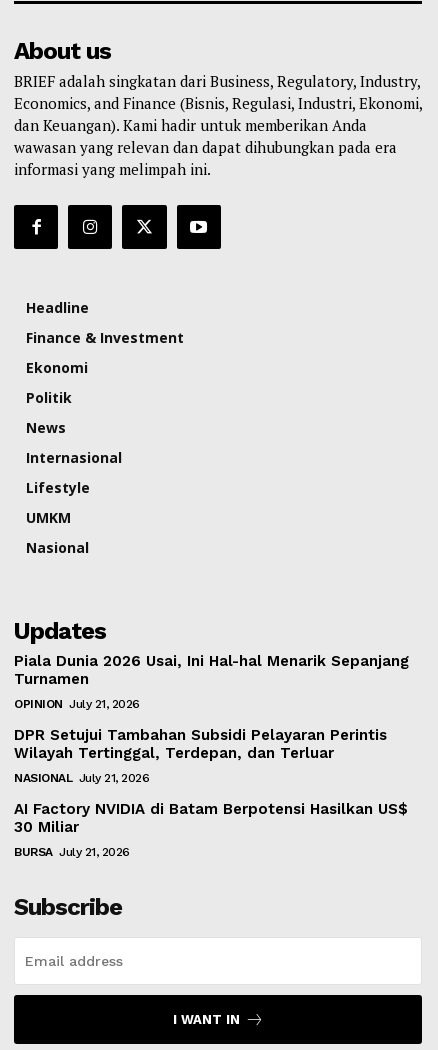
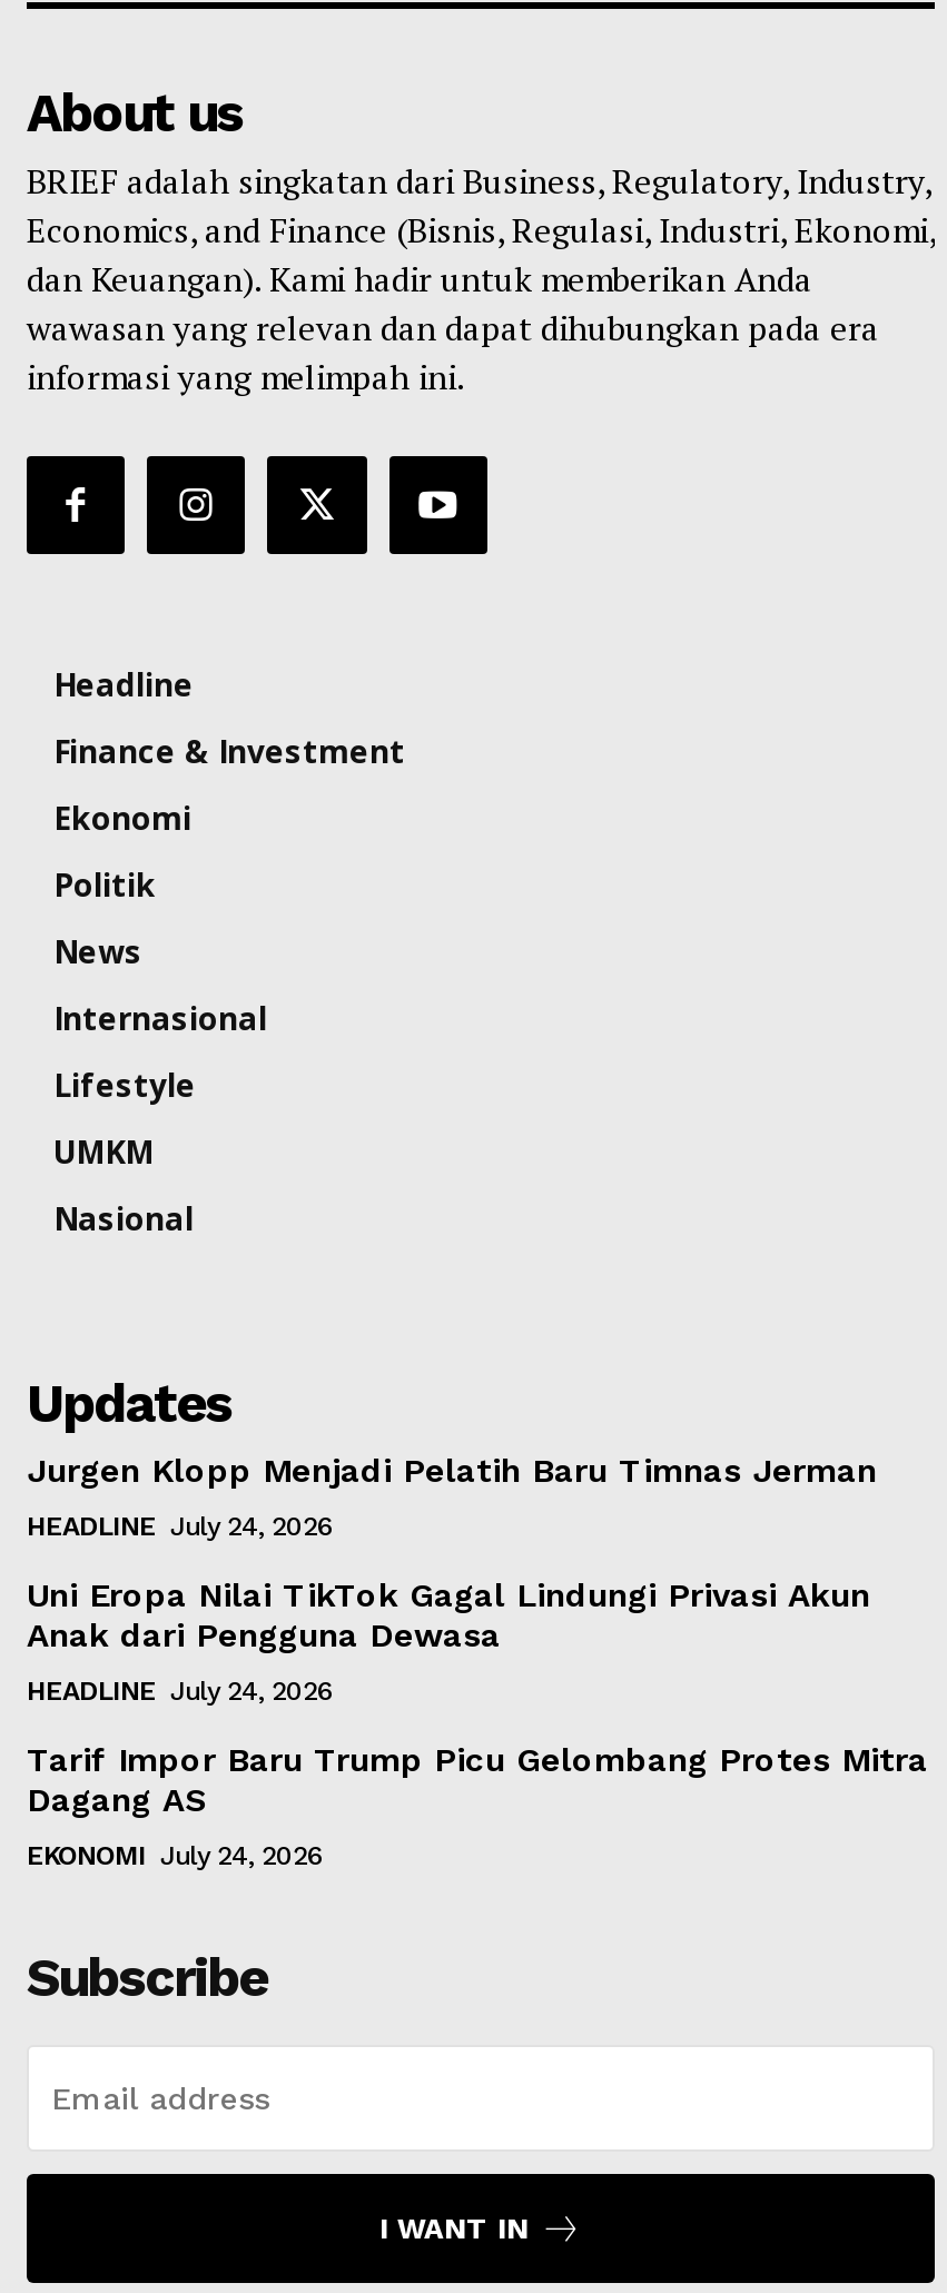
- Piala Dunia 2026 Usai, Ini Hal-hal Menarik Sepanjang
- Turnamen
+ Jurgen Klopp Menjadi Pelatih Baru Timnas Jerman

- OPINION July 21, 2026
+ HEADLINE July 24, 2026

- DPR Setujui Tambahan Subsidi Pelayaran Perintis
- Wilayah Tertinggal, Terdepan, dan Terluar
+ Uni Eropa Nilai TikTok Gagal Lindungi Privasi Akun
+ Anak dari Pengguna Dewasa

- NASIONAL July 21, 2026
+ HEADLINE July 24, 2026

- AI Factory NVIDIA di Batam Berpotensi Hasilkan US$
- 30 Miliar
+ Tarif Impor Baru Trump Picu Gelombang Protes Mitra
+ Dagang AS

- BURSA July 21, 2026
+ EKONOMI July 24, 2026
